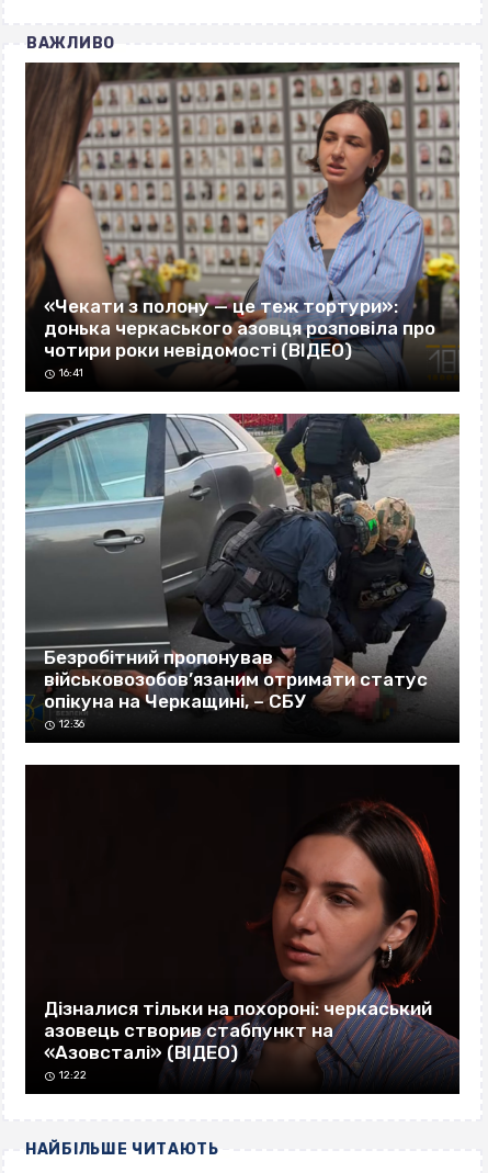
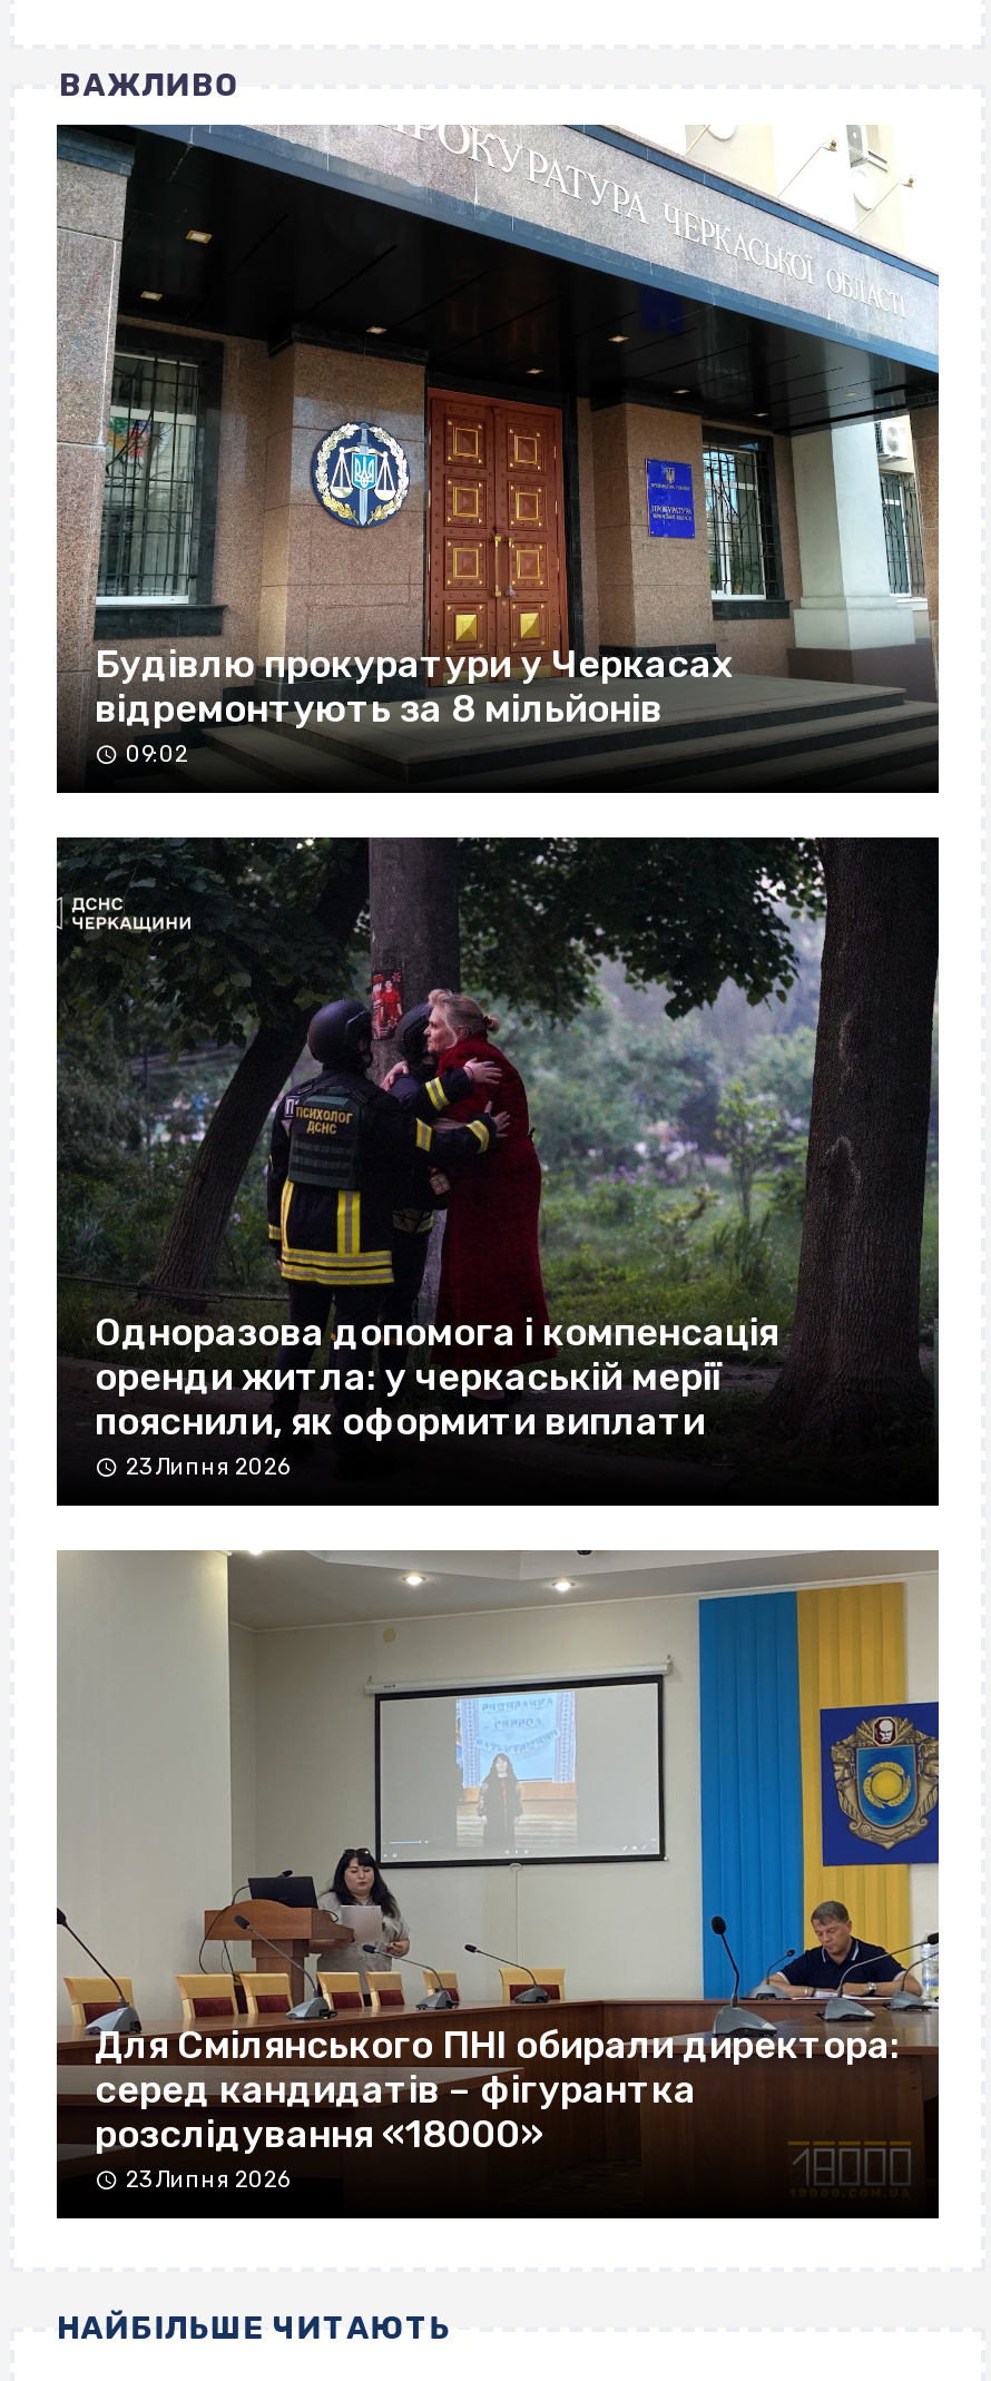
- [image]
- «Чекати з полону — це теж тортури»:
- донька черкаського азовця розповіла про
- чотири роки невідомості (ВІДЕО)
- 16:41
+ [image]
+ Будівлю прокуратури у Черкасах
+ відремонтують за 8 мільйонів
+ 09:02

- [image]
- Безробітний пропонував
- військовозобов’язаним отримати статус
- опікуна на Черкащині, – СБУ
- 12:36
+ [image]
+ Одноразова допомога і компенсація
+ оренди житла: у черкаській мерії
+ пояснили, як оформити виплати
+ 23 Липня 2026

- [image]
- Дізналися тільки на похороні: черкаський
- азовець створив стабпункт на
- «Азовсталі» (ВІДЕО)
- 12:22
+ [image]
+ Для Смілянського ПНІ обирали директора:
+ серед кандидатів – фігурантка
+ розслідування «18000»
+ 23 Липня 2026
